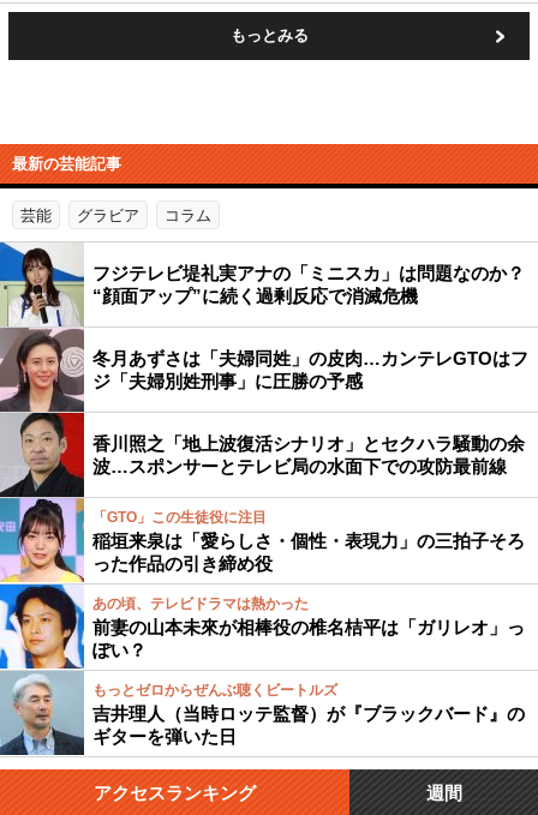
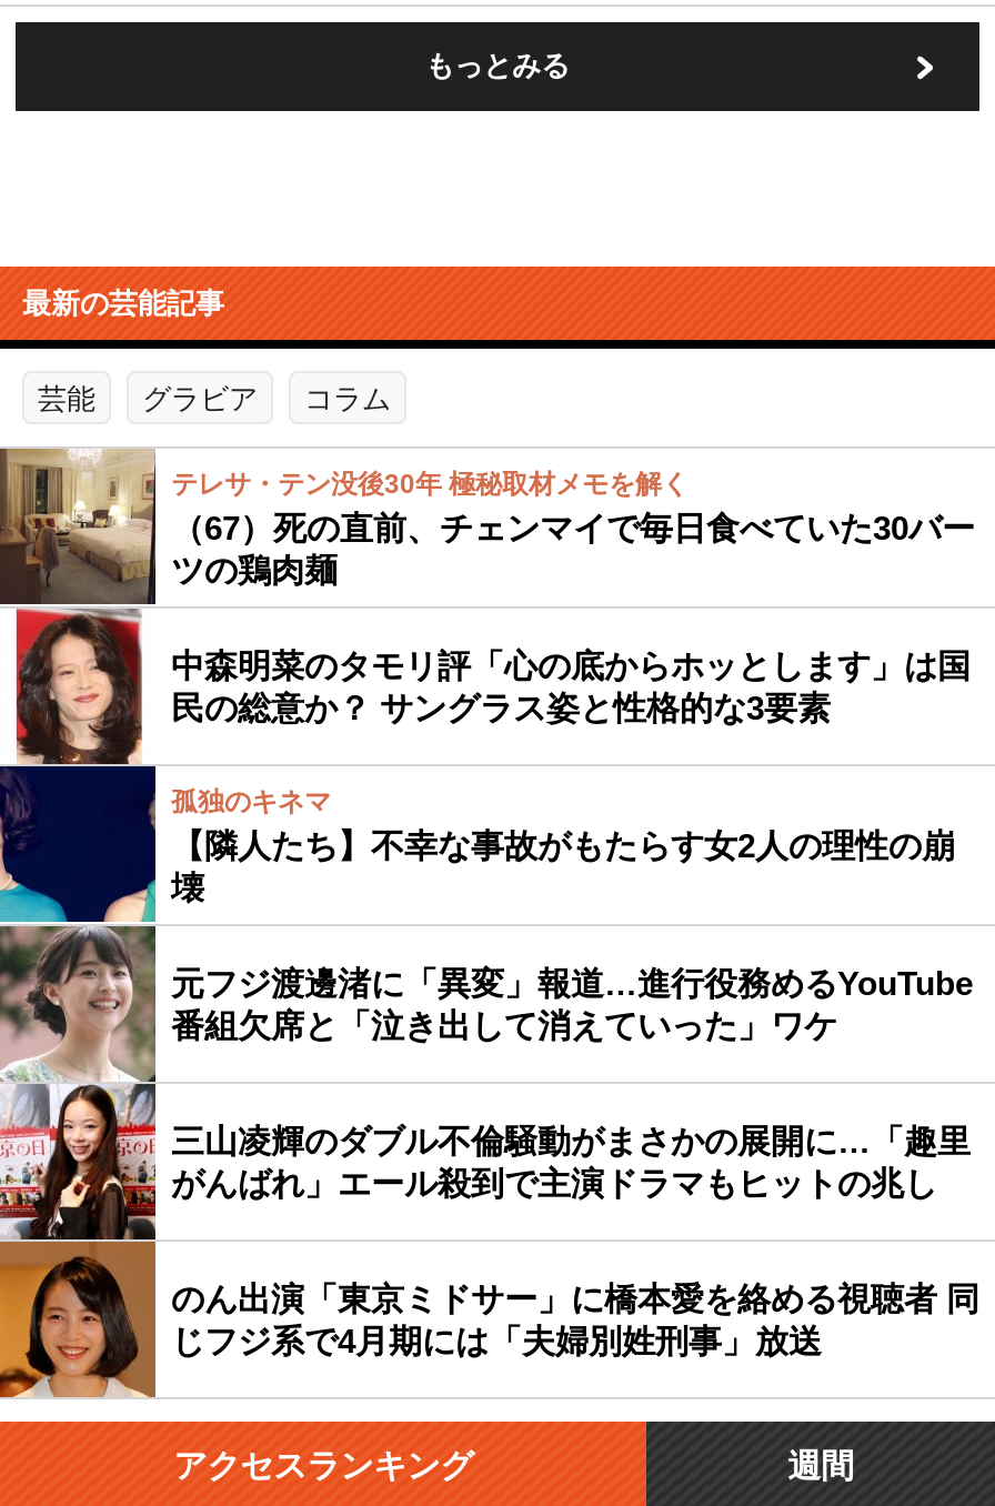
- [image]
- フジテレビ堤礼実アナの「ミニスカ」は問題なのか？
- “顔面アップ”に続く過剰反応で消滅危機
+ [image]
+ テレサ・テン没後30年 極秘取材メモを解く
+ （67）死の直前、チェンマイで毎日食べていた30バー
+ ツの鶏肉麺

- 冬月あずさは「夫婦同姓」の皮肉…カンテレGTOはフ
- ジ「夫婦別姓刑事」に圧勝の予感
+ 中森明菜のタモリ評「心の底からホッとします」は国
+ 民の総意か？ サングラス姿と性格的な3要素

- 香川照之「地上波復活シナリオ」とセクハラ騒動の余
- 波…スポンサーとテレビ局の水面下での攻防最前線
+ 孤独のキネマ
+ 【隣人たち】不幸な事故がもたらす女2人の理性の崩
+ 壊

- 「GTO」この生徒役に注目
- 稲垣来泉は「愛らしさ・個性・表現力」の三拍子そろ
- った作品の引き締め役
+ 元フジ渡邊渚に「異変」報道…進行役務めるYouTube
+ 番組欠席と「泣き出して消えていった」ワケ

- あの頃、テレビドラマは熱かった
- 前妻の山本未來が相棒役の椎名桔平は「ガリレオ」っ
- ぽい？
+ 三山凌輝のダブル不倫騒動がまさかの展開に…「趣里
+ がんばれ」エール殺到で主演ドラマもヒットの兆し

- もっとゼロからぜんぶ聴くビートルズ
- 吉井理人（当時ロッテ監督）が『ブラックバード』の
- ギターを弾いた日
+ のん出演「東京ミドサー」に橋本愛を絡める視聴者 同
+ じフジ系で4月期には「夫婦別姓刑事」放送
